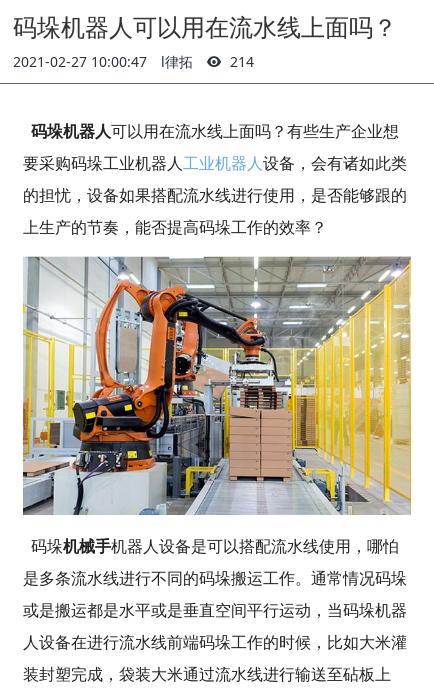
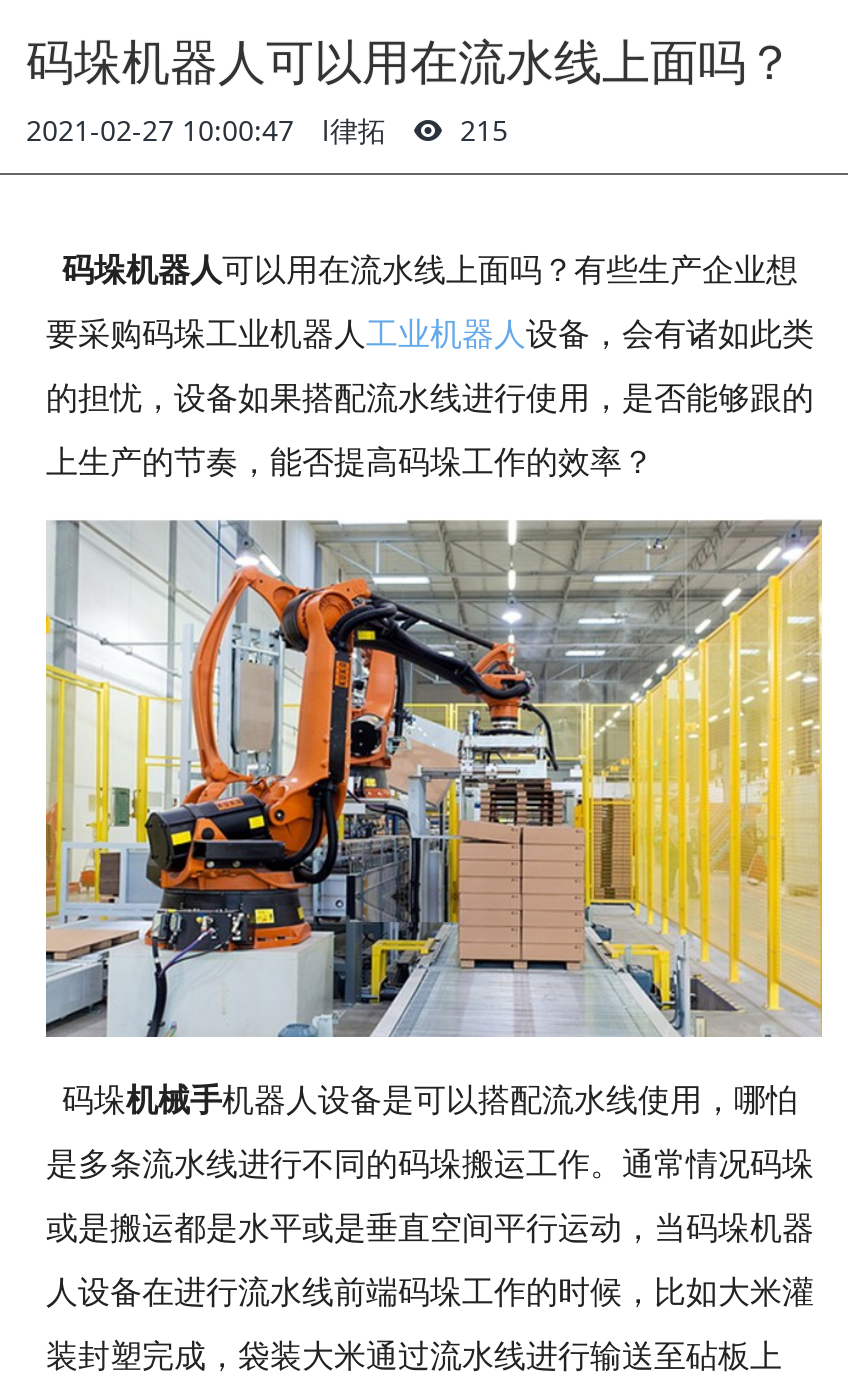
- 2021-02-27 10:00:47 l律拓 214
+ 2021-02-27 10:00:47 l律拓 215
